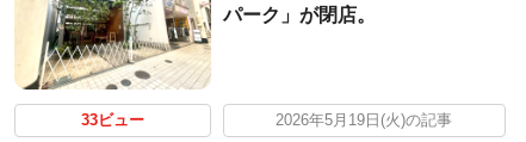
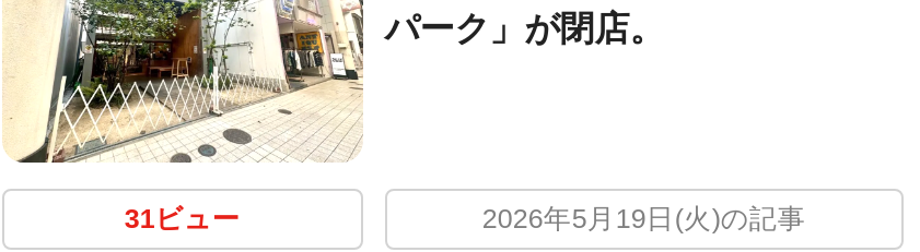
- 33ビュー
+ 31ビュー
